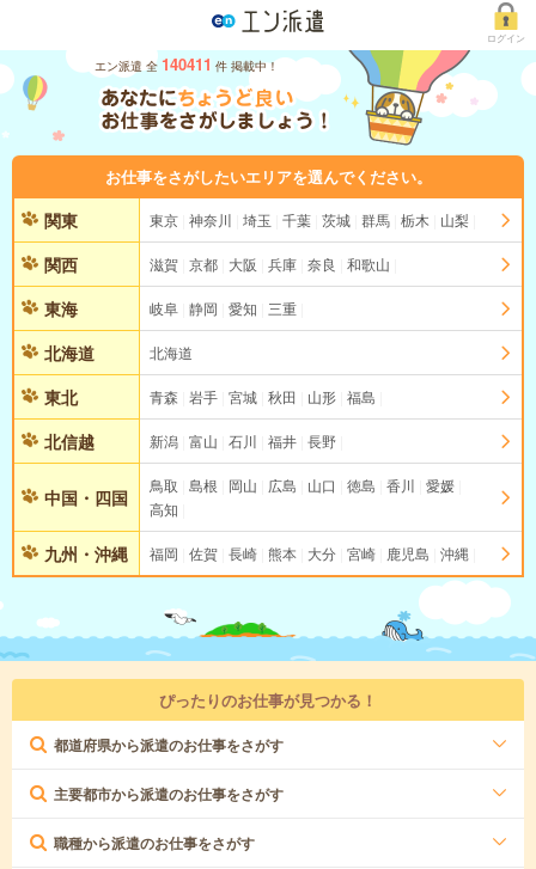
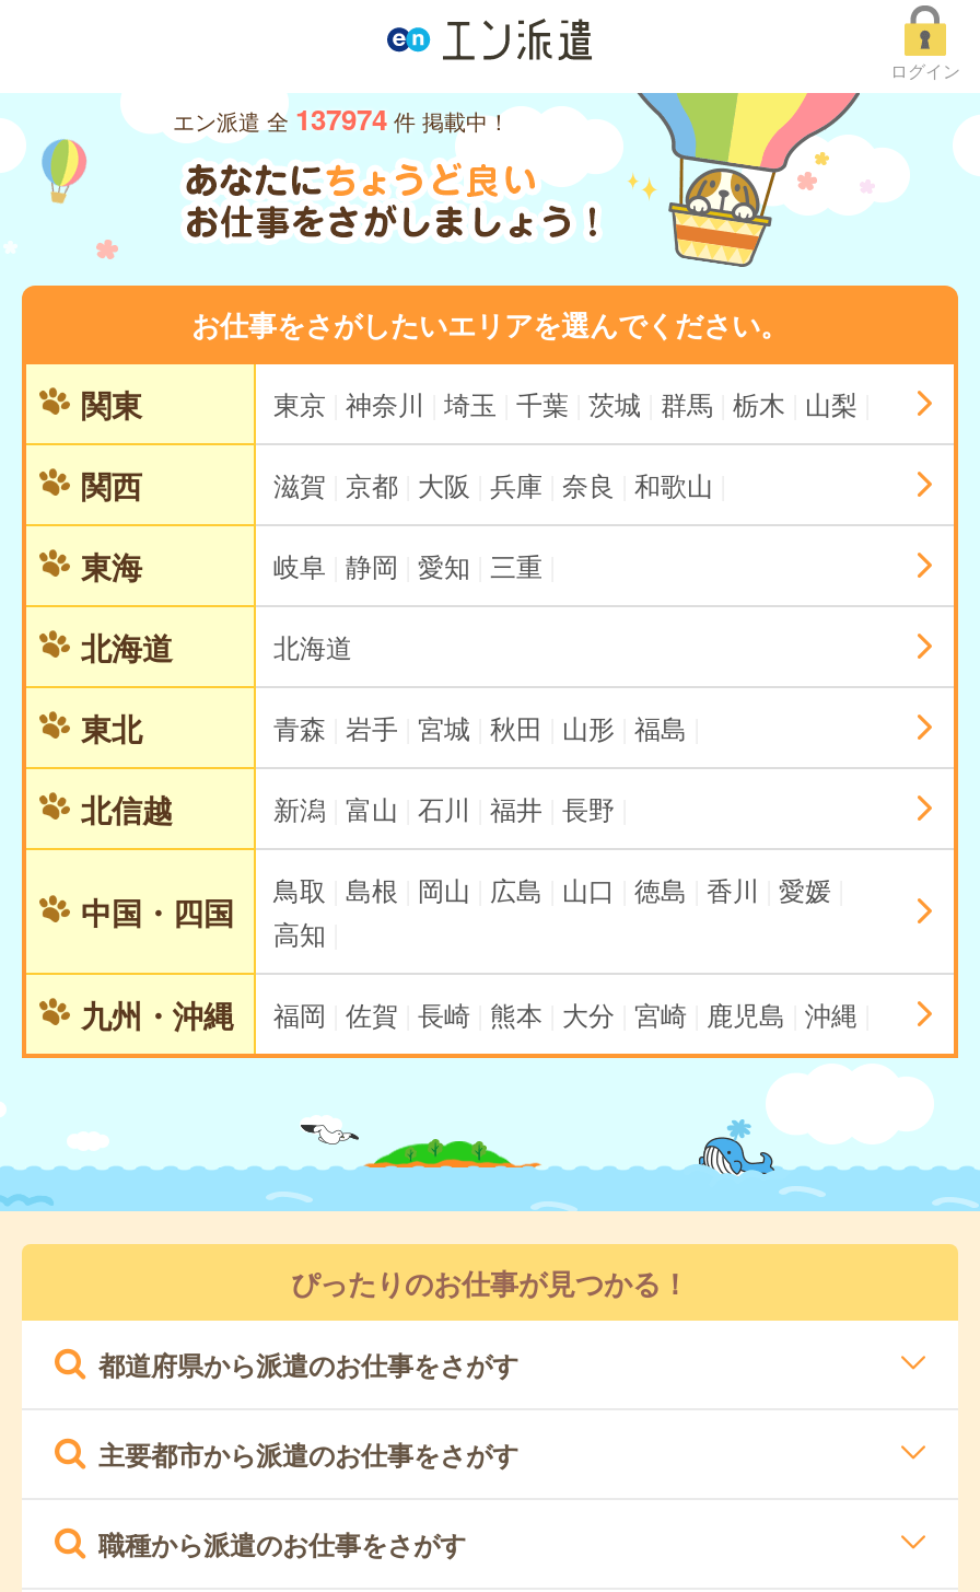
- エン派遣 全 140411 件 掲載中！
+ エン派遣 全 137974 件 掲載中！
